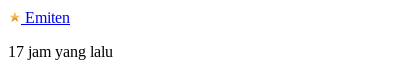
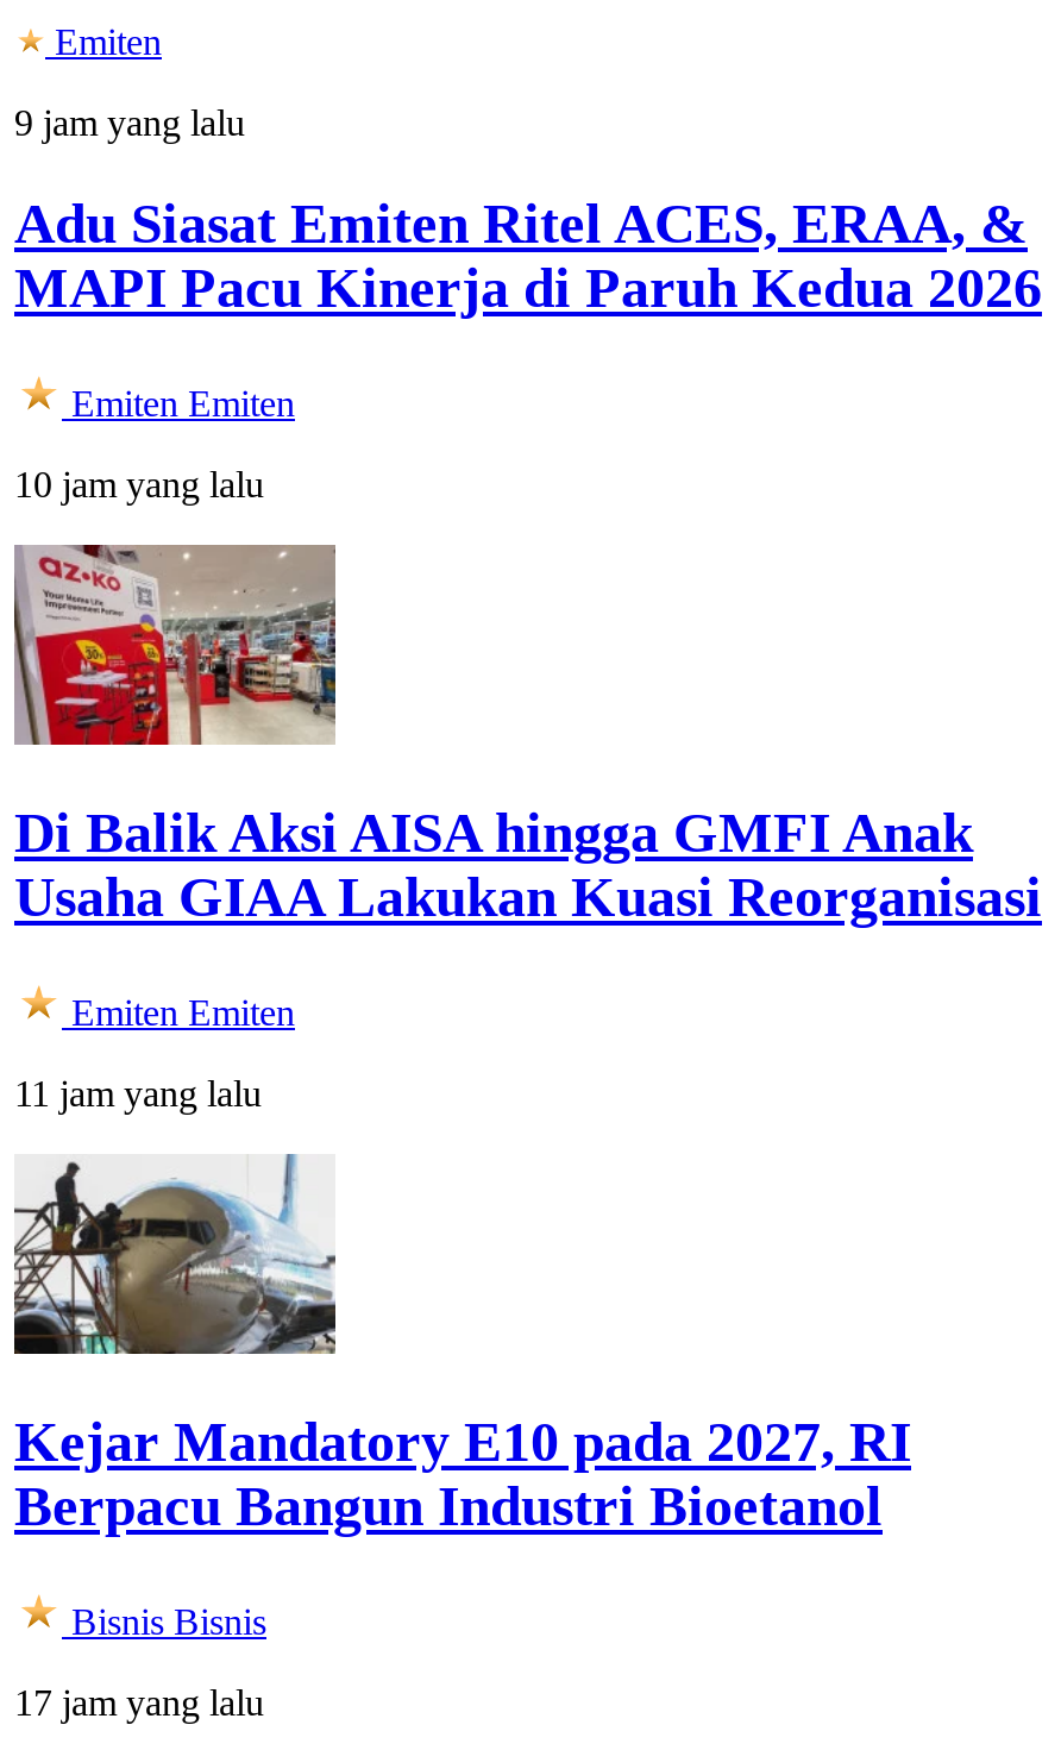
+ [image]
+ Di Balik Aksi AISA hingga GMFI Anak
+ Usaha GIAA Lakukan Kuasi Reorganisasi
+ Emiten Emiten
+ 11 jam yang lalu

+ [image]
+ Kejar Mandatory E10 pada 2027, RI
+ Berpacu Bangun Industri Bioetanol
+ Bisnis Bisnis

+ 9 jam yang lalu
+ Adu Siasat Emiten Ritel ACES, ERAA, &
+ MAPI Pacu Kinerja di Paruh Kedua 2026
+ Emiten Emiten
+ 10 jam yang lalu
